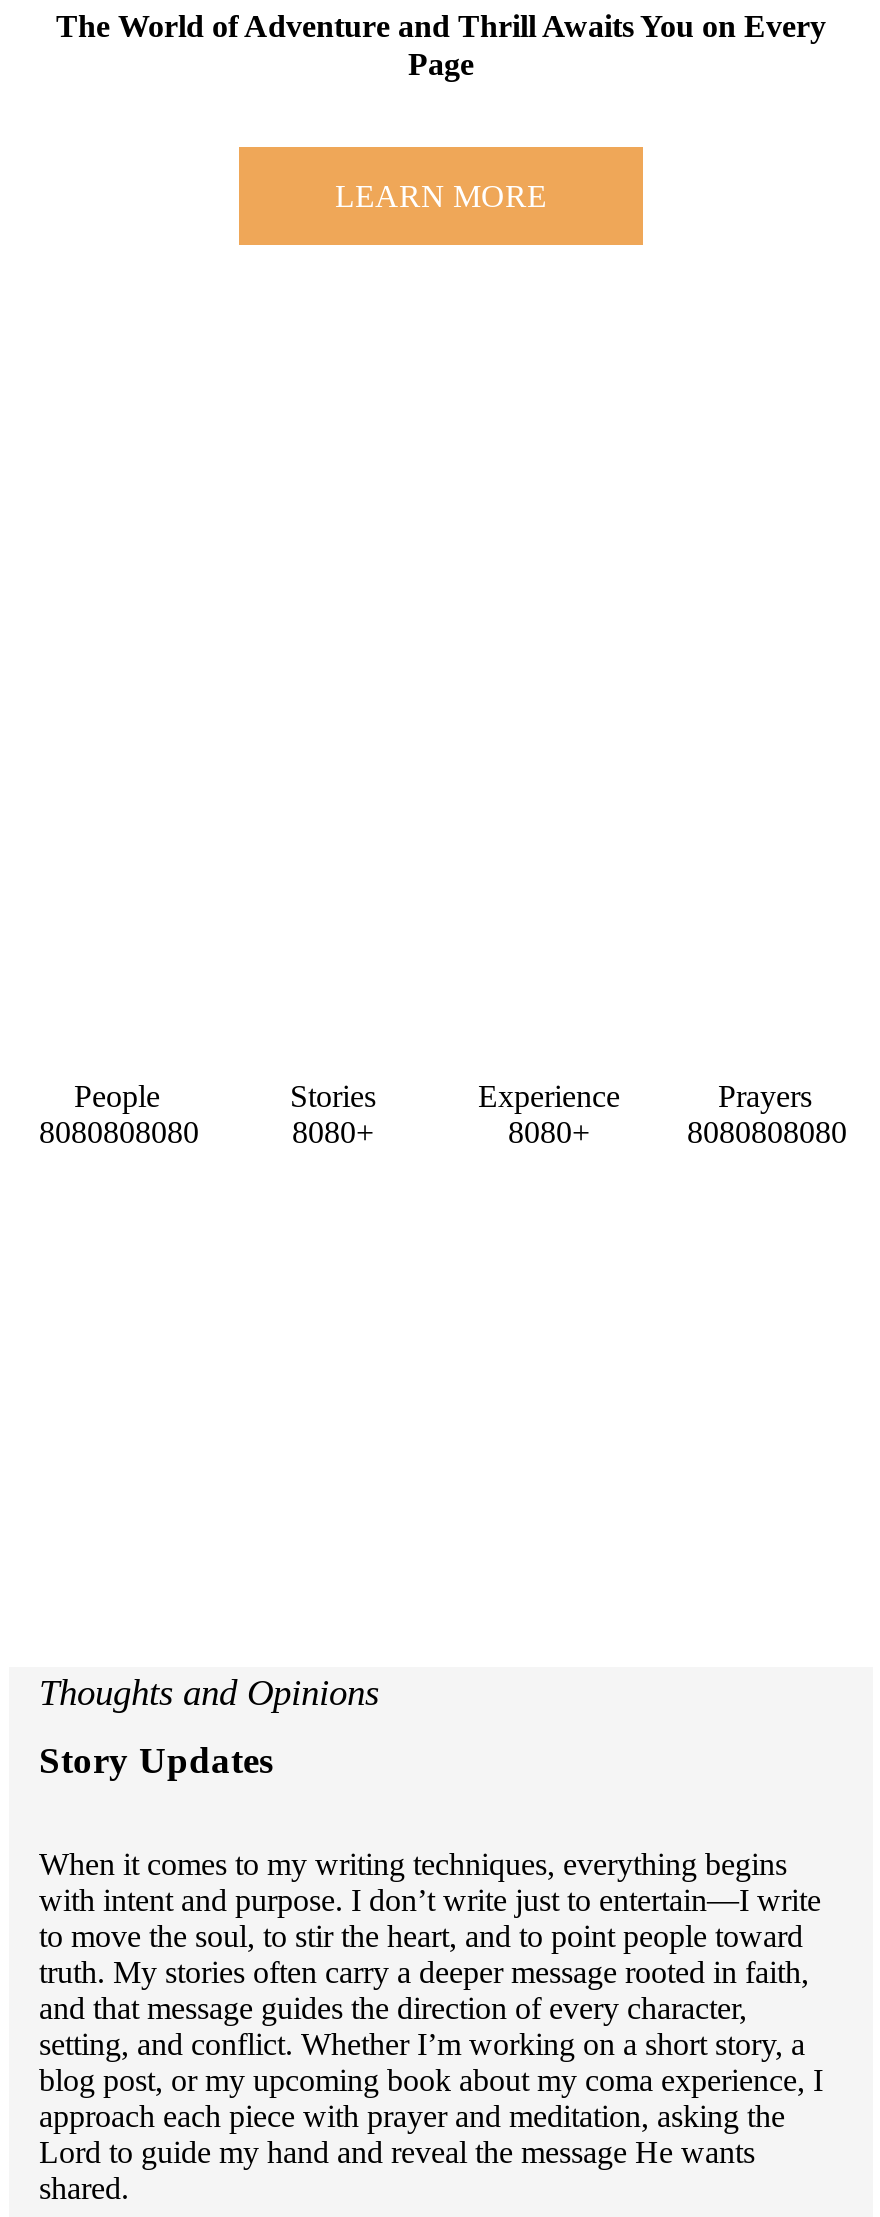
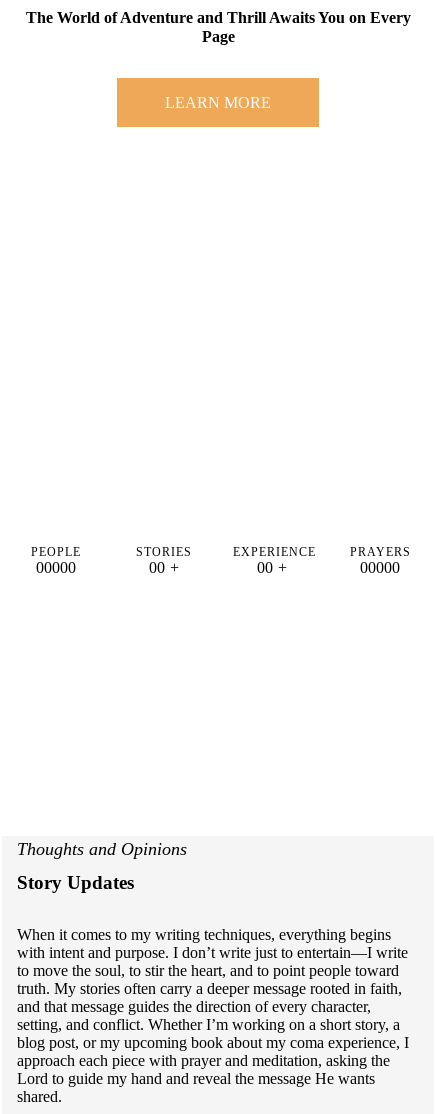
- People
- 8080808080
+ PEOPLE
+ 00000

- Stories
- 8080+
+ STORIES
+ 00 +

- Experience
- 8080+
+ EXPERIENCE
+ 00 +

- Prayers
- 8080808080
+ PRAYERS
+ 00000
